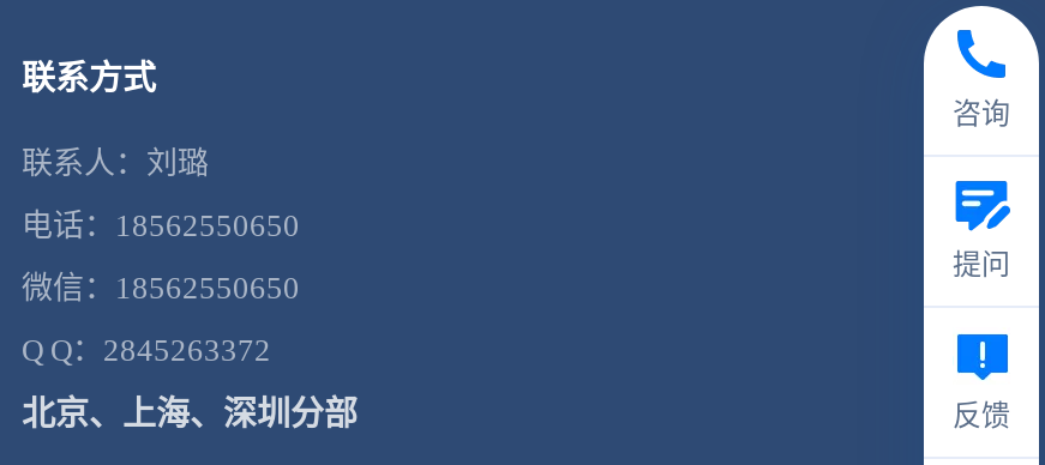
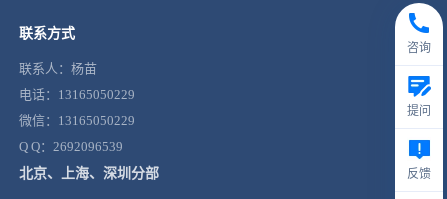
- 联系人：刘璐
+ 联系人：杨苗

- 电话：18562550650
+ 电话：13165050229

- 微信：18562550650
+ 微信：13165050229

- Q Q：2845263372
+ Q Q：2692096539
